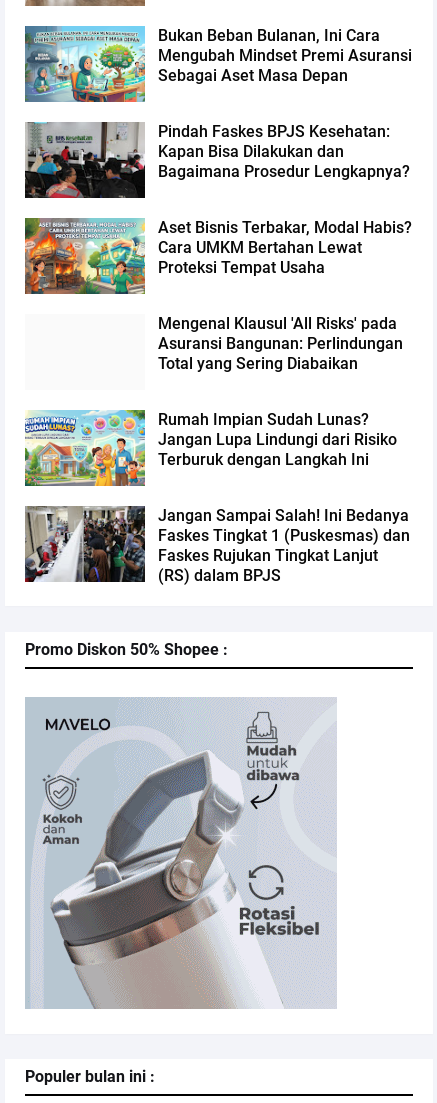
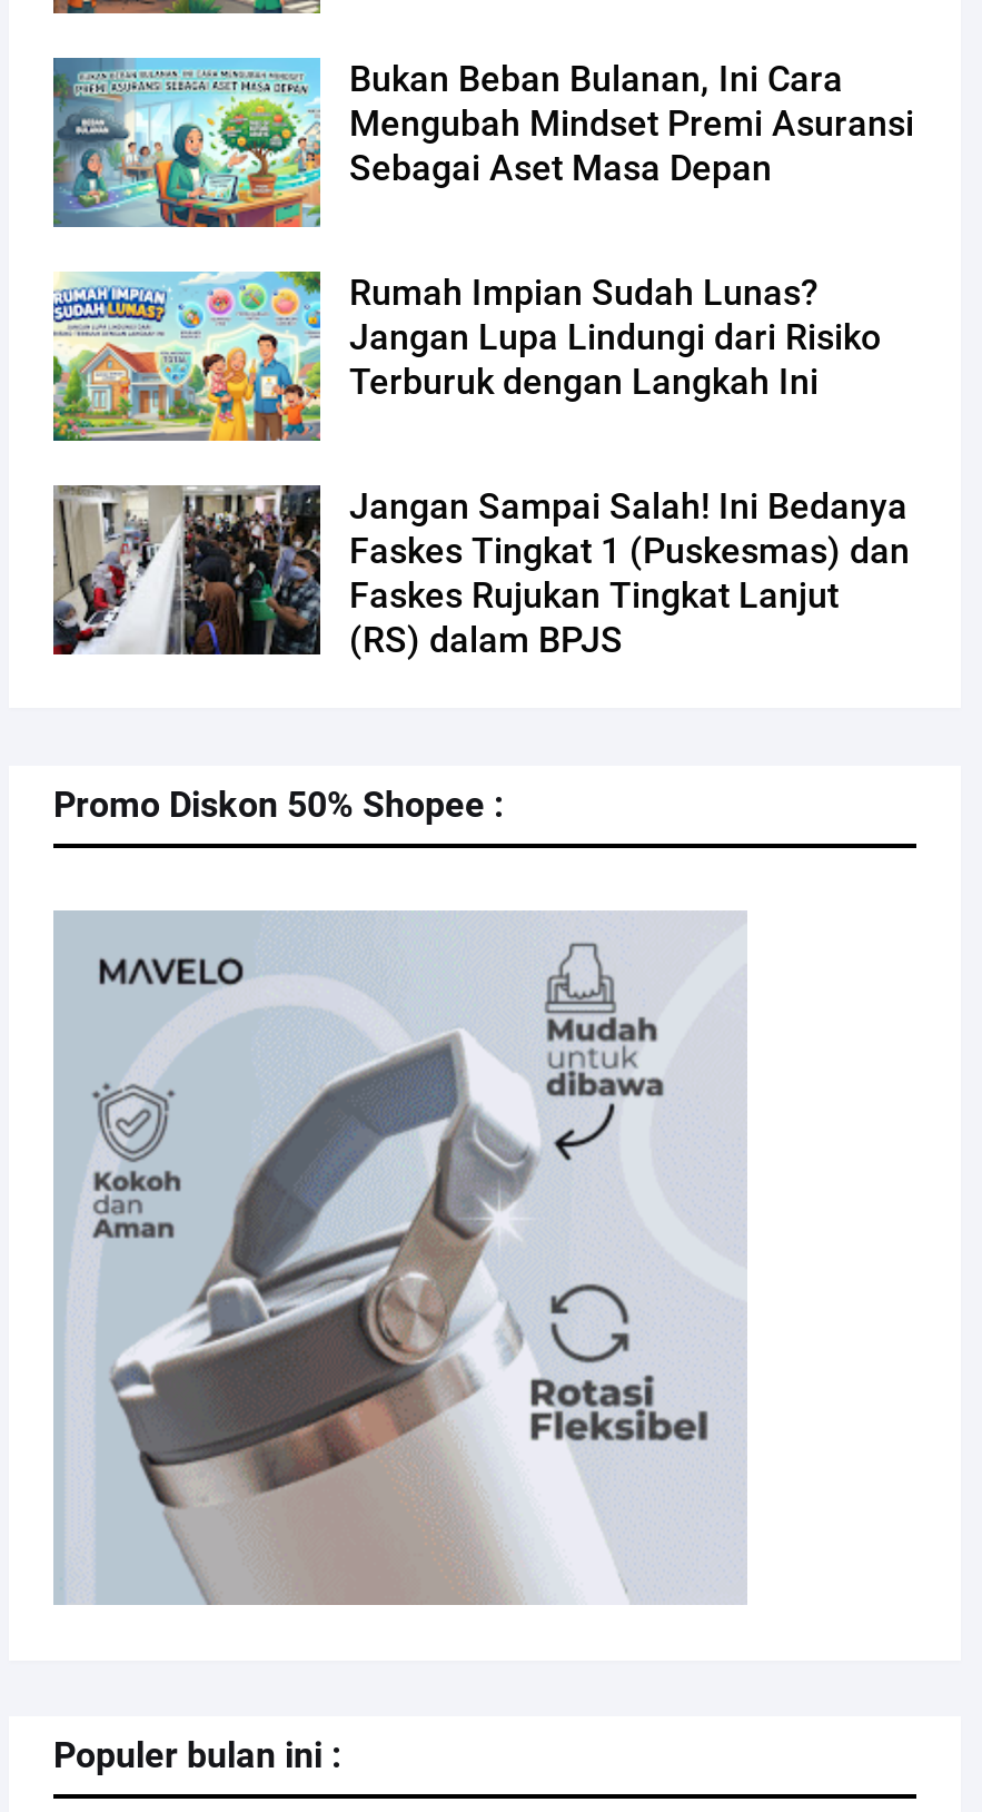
- [image]
- Pindah Faskes BPJS Kesehatan:
- Kapan Bisa Dilakukan dan
- Bagaimana Prosedur Lengkapnya?
- Aset Bisnis Terbakar, Modal Habis?
- Cara UMKM Bertahan Lewat
- Proteksi Tempat Usaha
- Mengenal Klausul 'All Risks' pada
- Asuransi Bangunan: Perlindungan
- Total yang Sering Diabaikan

- [image]
